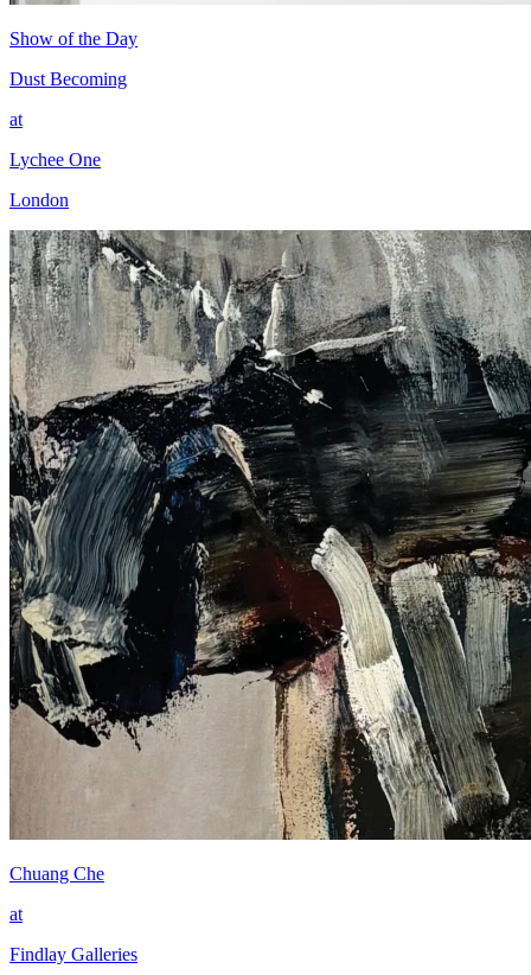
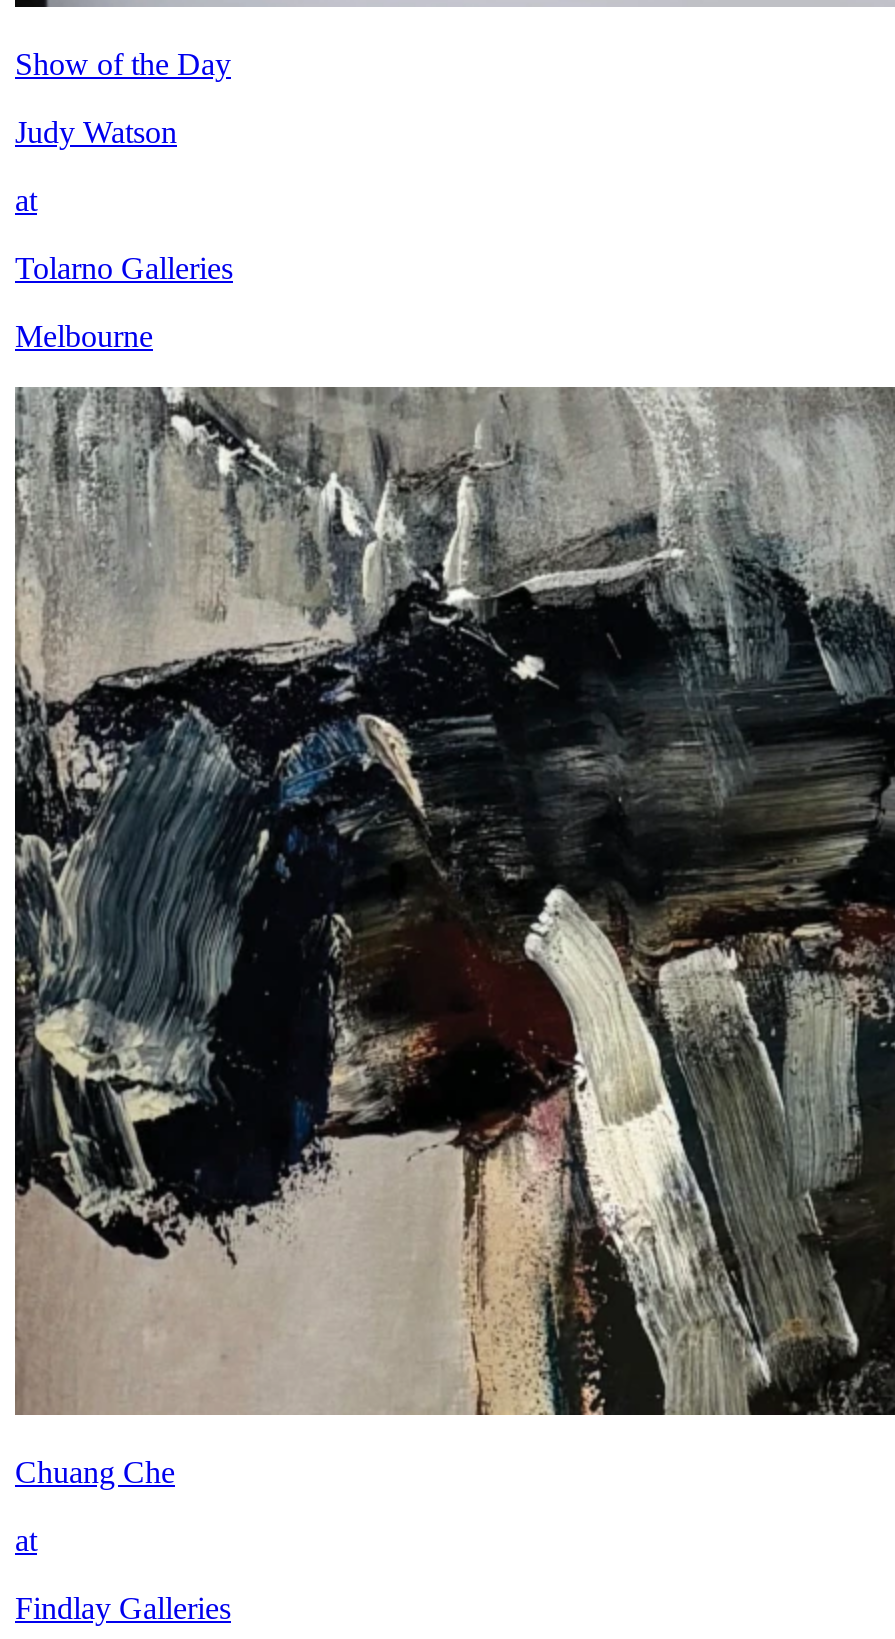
- Dust Becoming
+ Judy Watson

- Lychee One
+ Tolarno Galleries

- London
+ Melbourne
